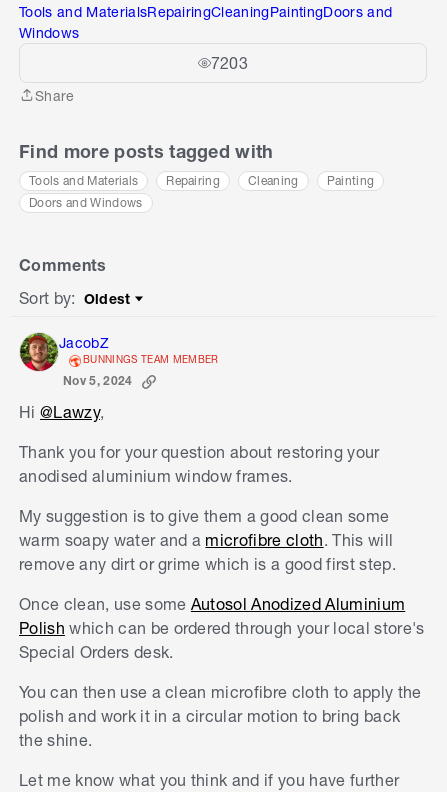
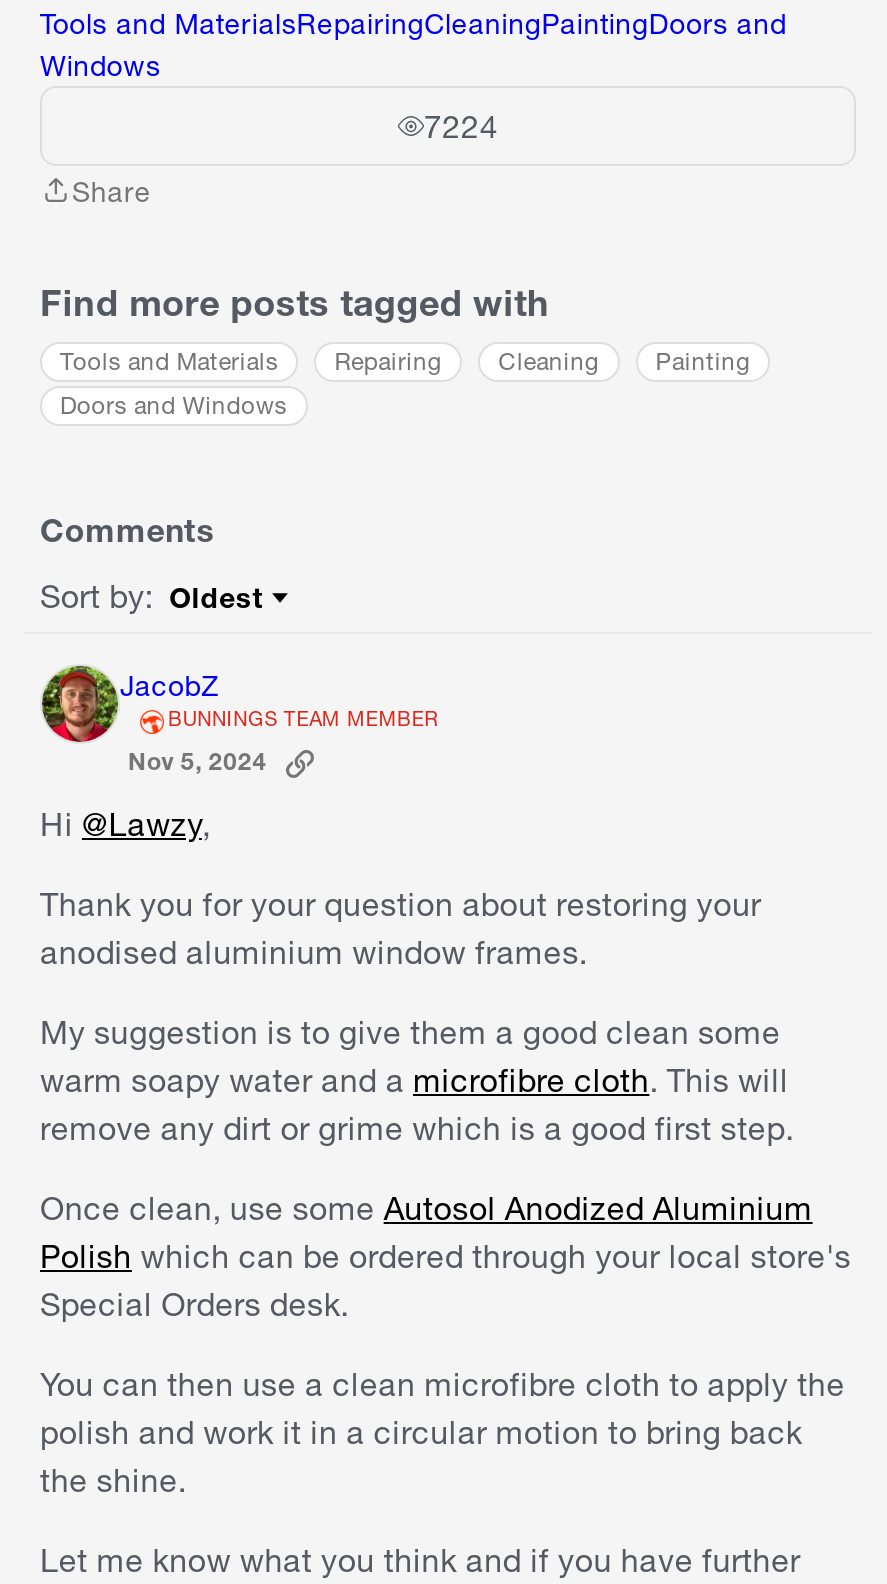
- 7203
+ 7224
